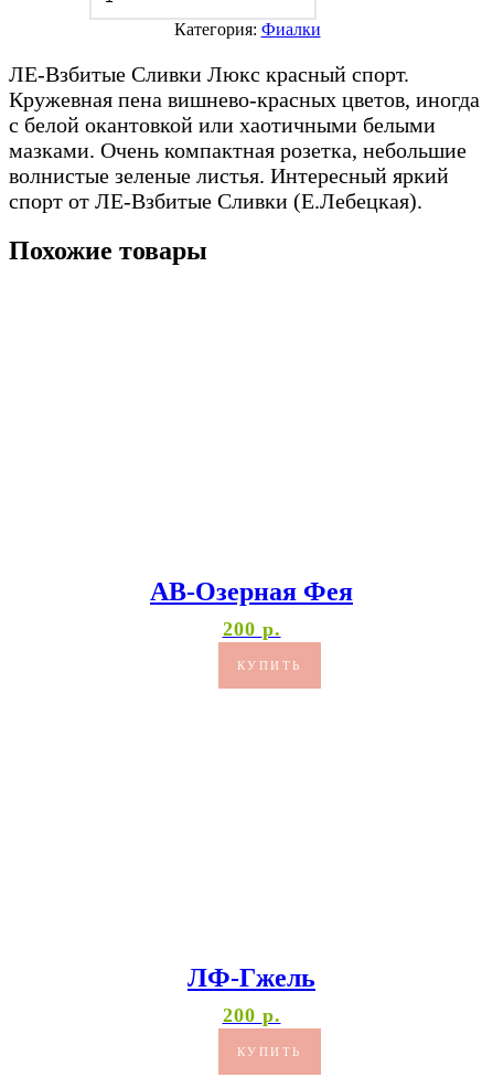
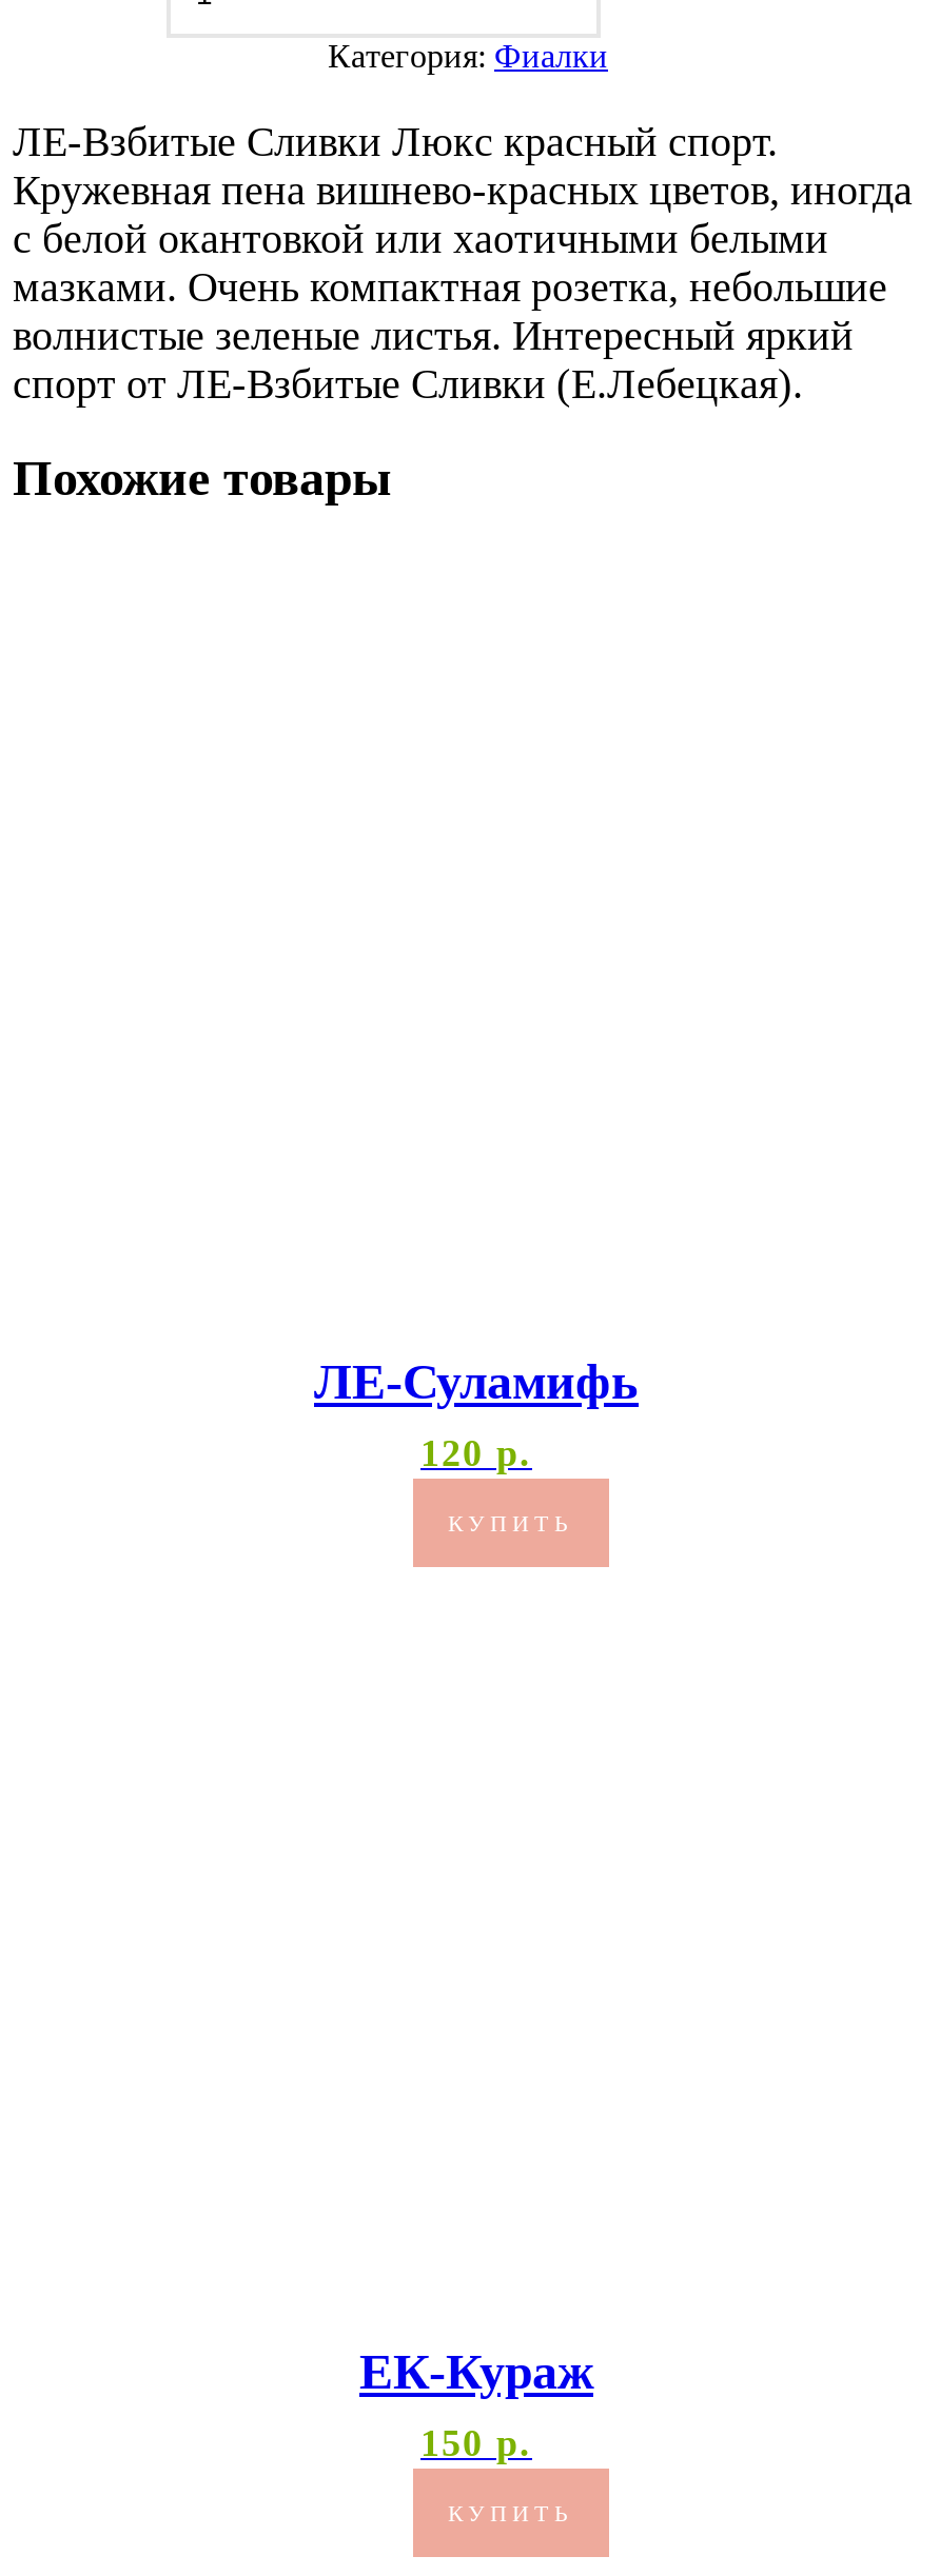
- АВ-Озерная Фея
- 200 р.
+ ЛЕ-Суламифь
+ 120 р.

- ЛФ-Гжель
- 200 р.
+ ЕК-Кураж
+ 150 р.
